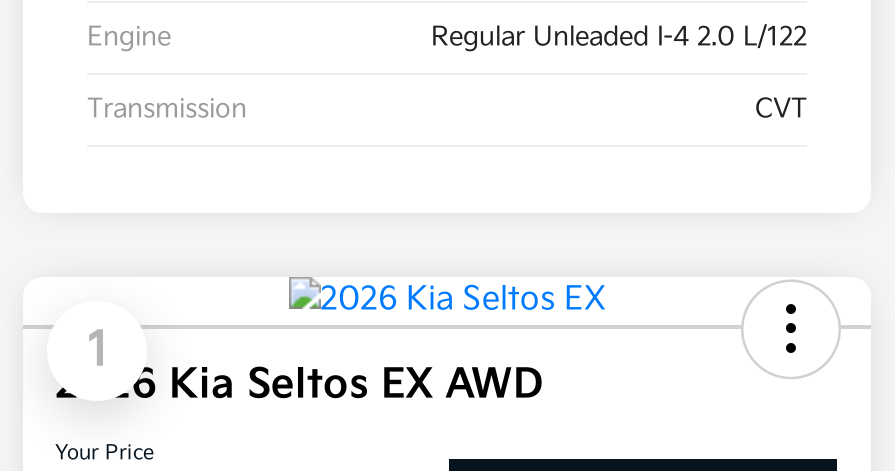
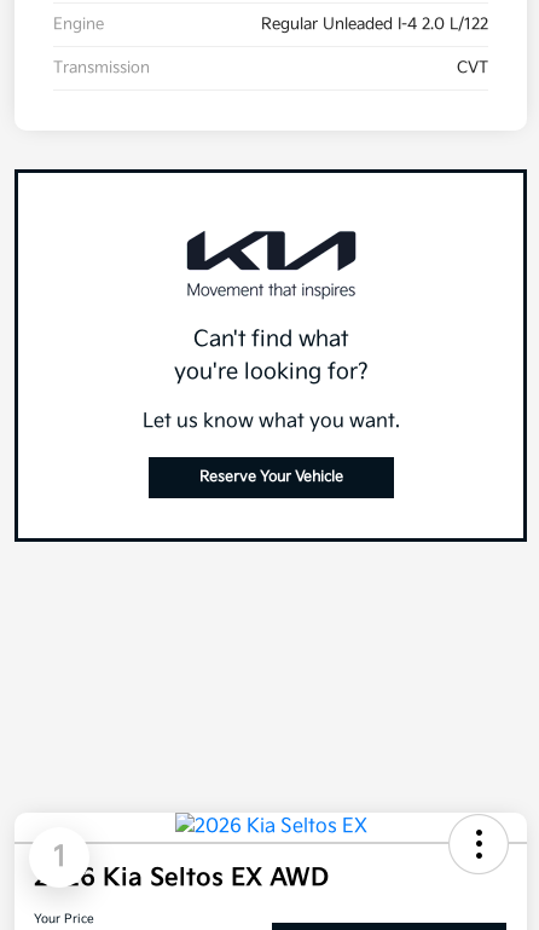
+ [image]
+ Can't find what
+ you're looking for?
+ Let us know what you want.
+ Reserve Your Vehicle
